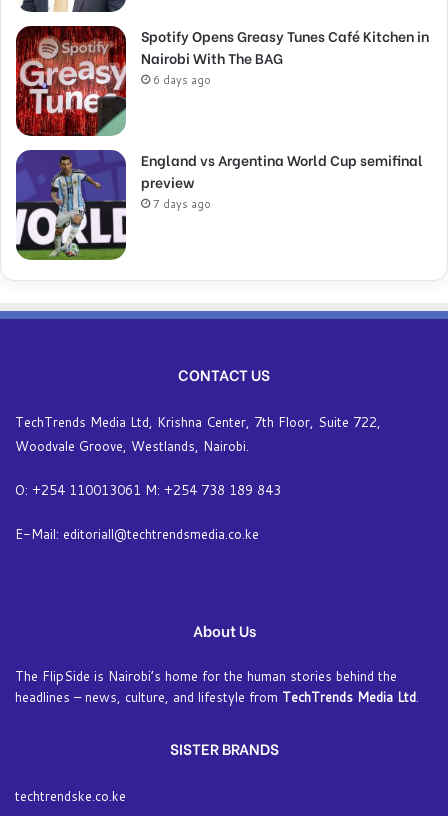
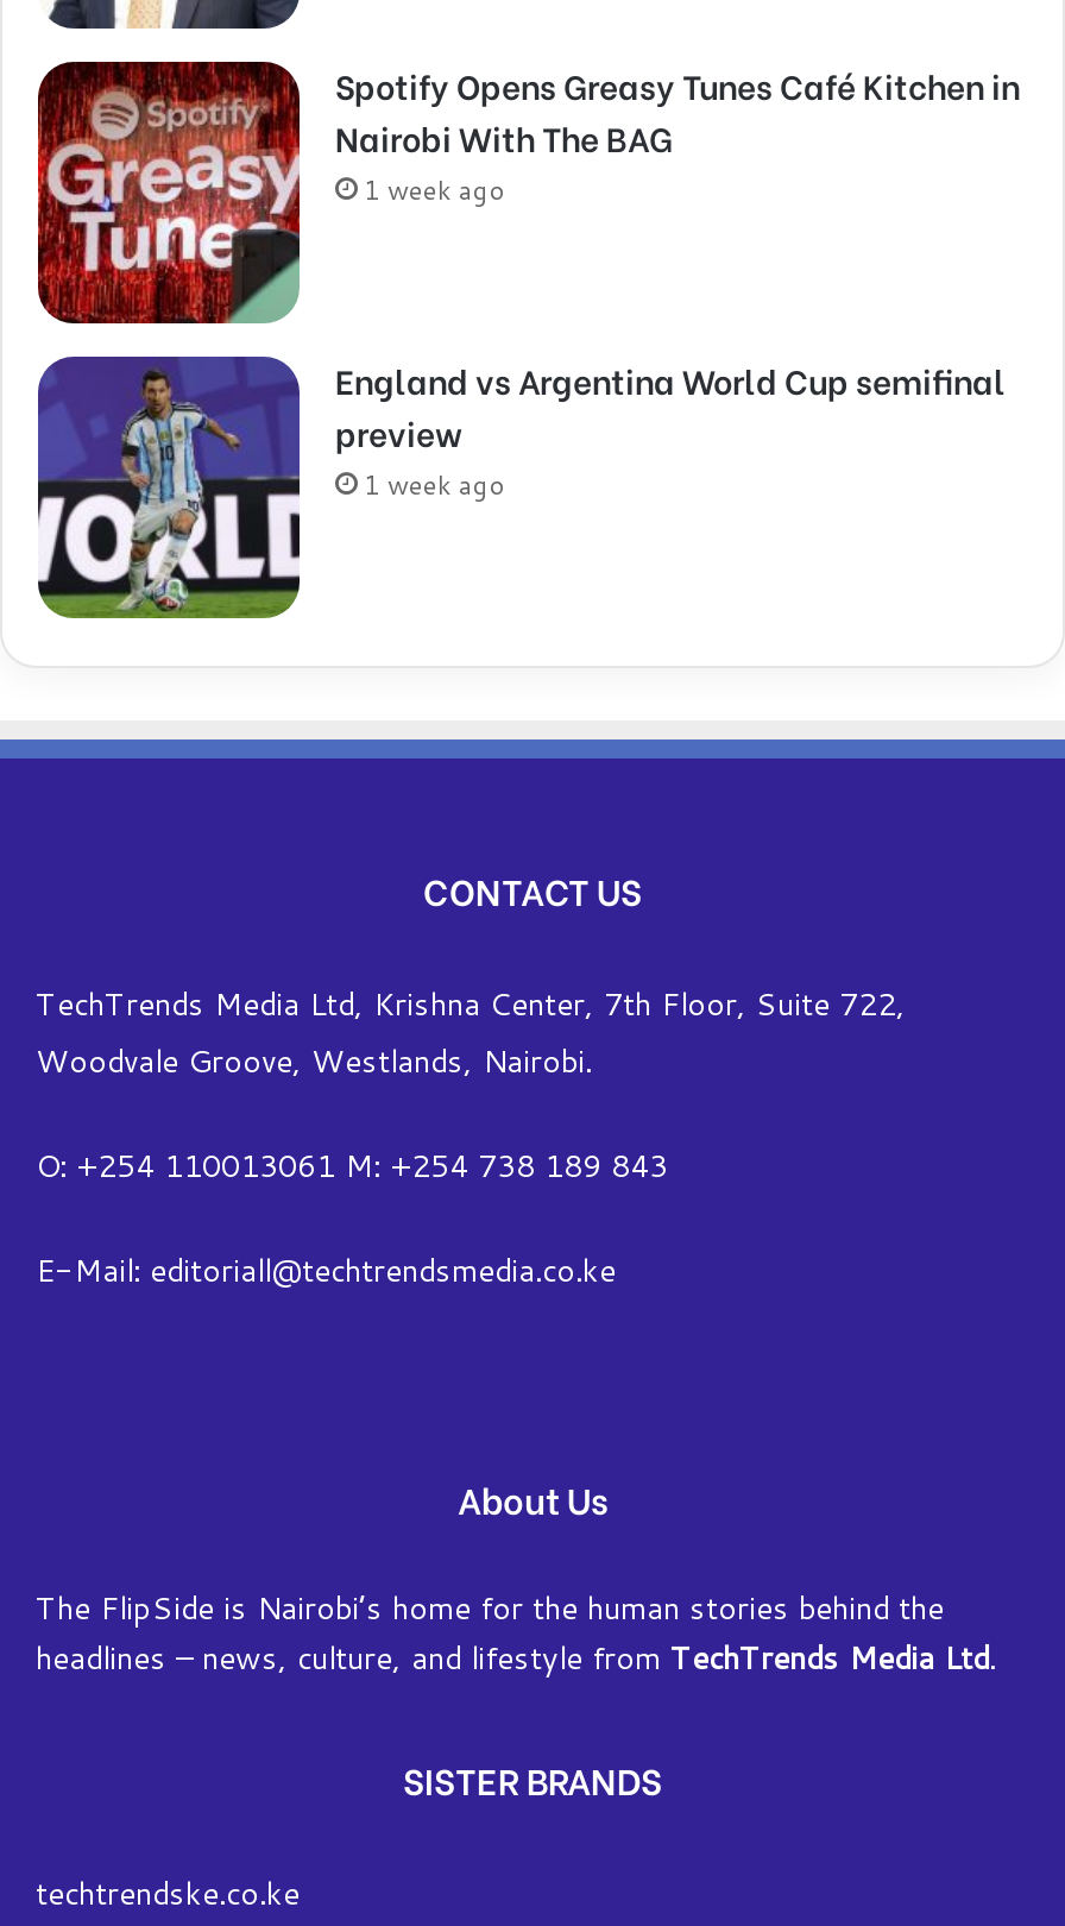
- 6 days ago
+ 1 week ago

- 7 days ago
+ 1 week ago
